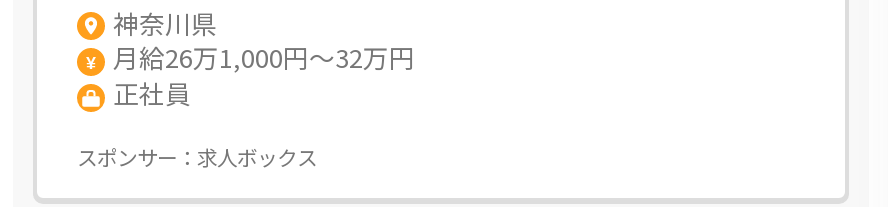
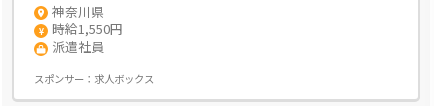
- 月給26万1,000円～32万円
- 正社員
+ 時給1,550円
+ 派遣社員
